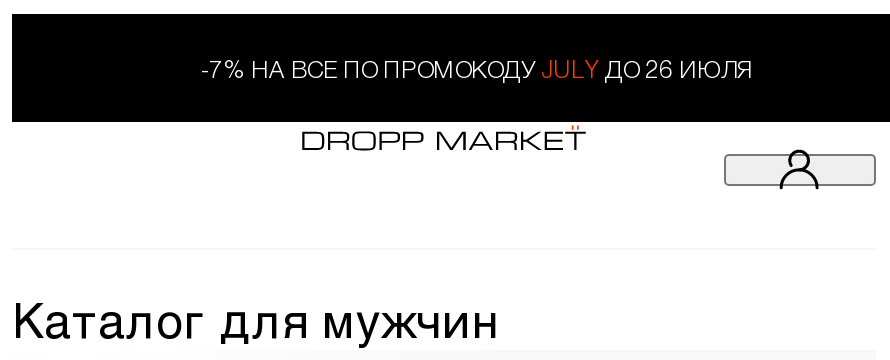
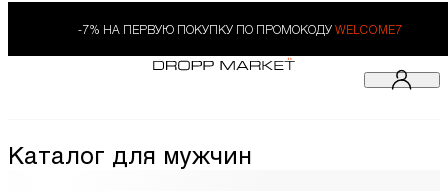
- -7% НА ВСЕ ПО ПРОМОКОДУ JULY ДО 26 ИЮЛЯ
+ -7% НА ПЕРВУЮ ПОКУПКУ ПО ПРОМОКОДУ WELCOME7
